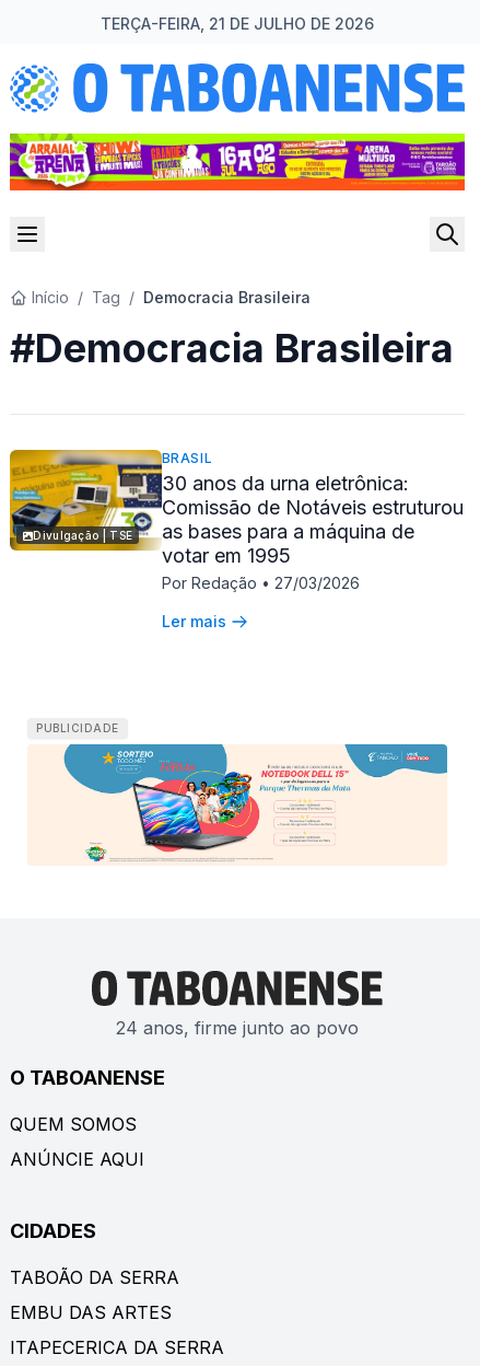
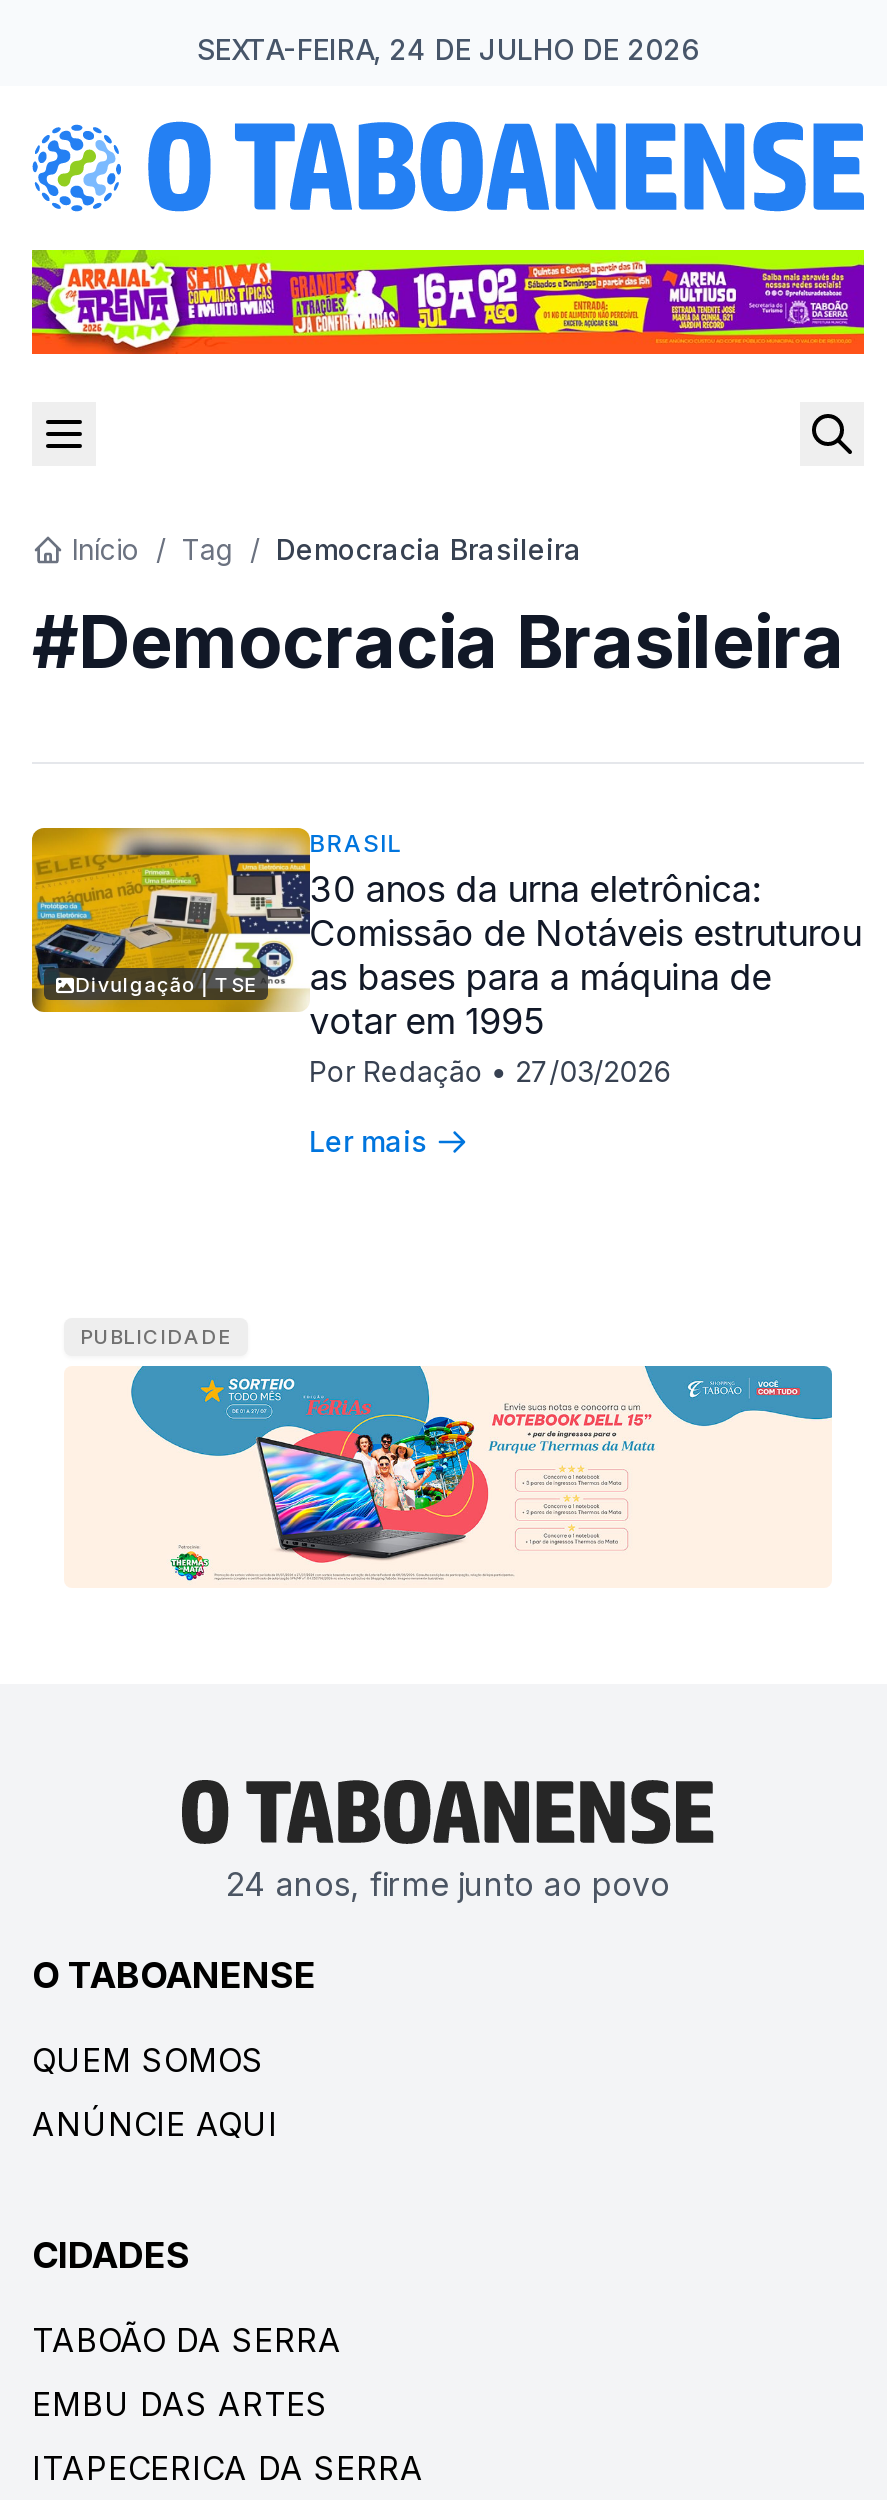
- TERÇA-FEIRA, 21 DE JULHO DE 2026
+ SEXTA-FEIRA, 24 DE JULHO DE 2026
